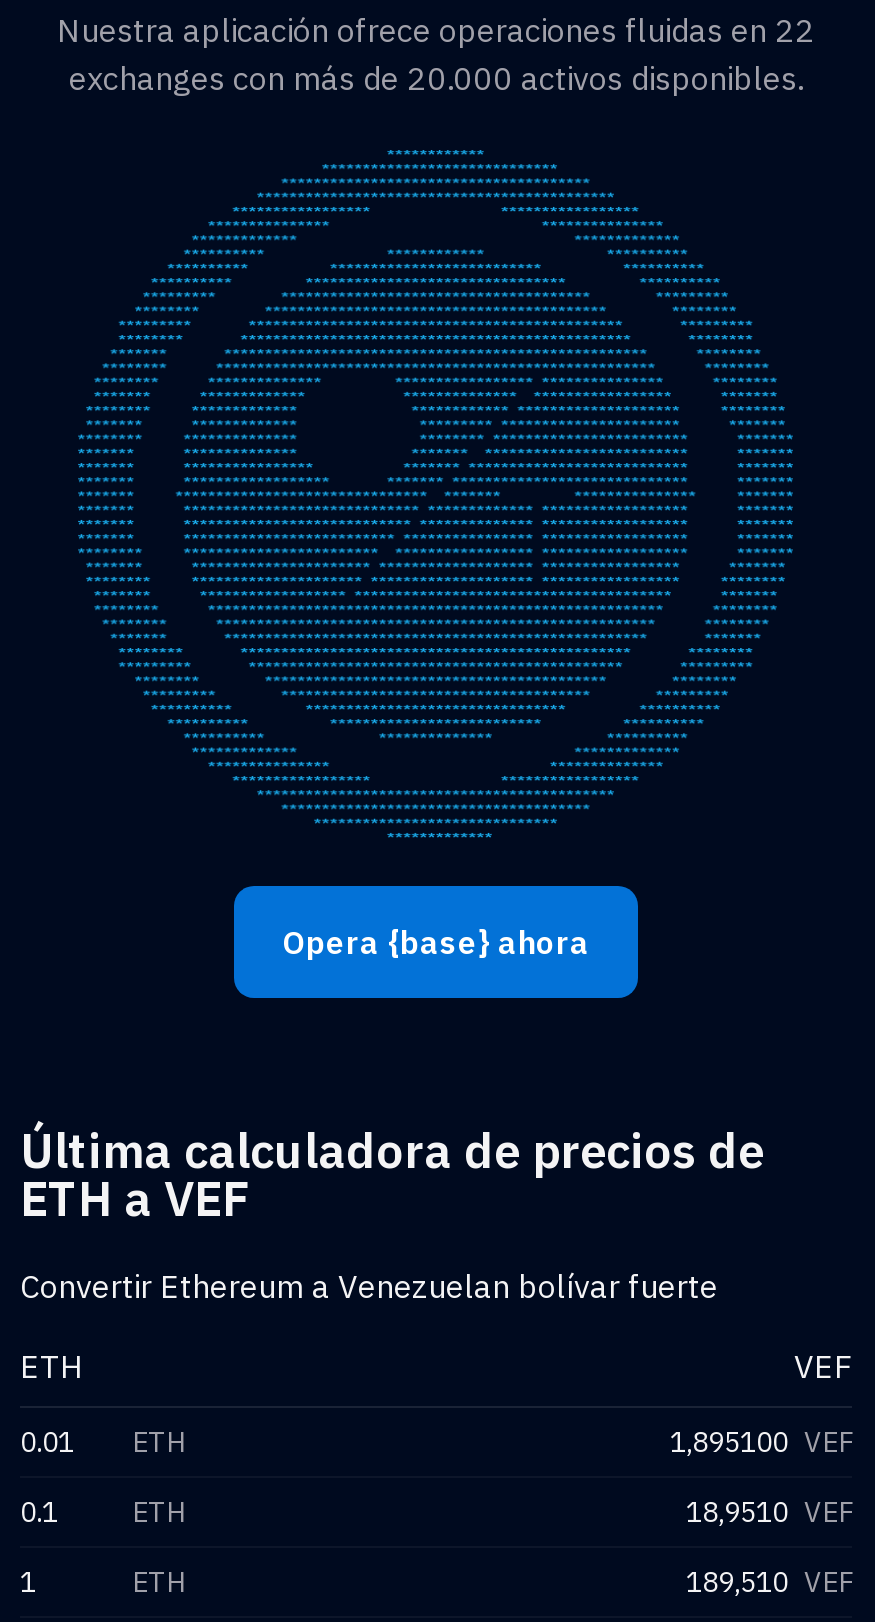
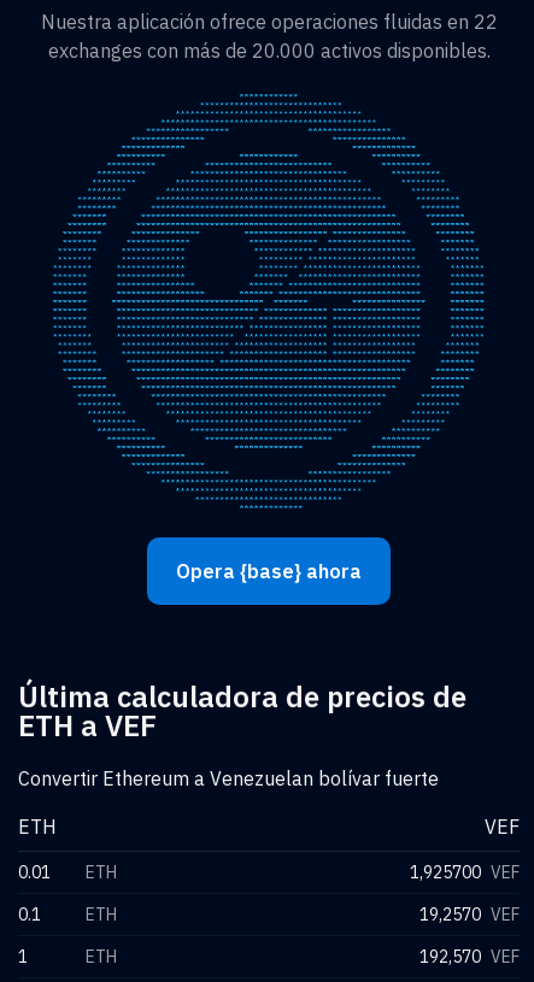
- 1,895100 VEF
+ 1,925700 VEF

- 18,9510 VEF
+ 19,2570 VEF

- 189,510 VEF
+ 192,570 VEF
